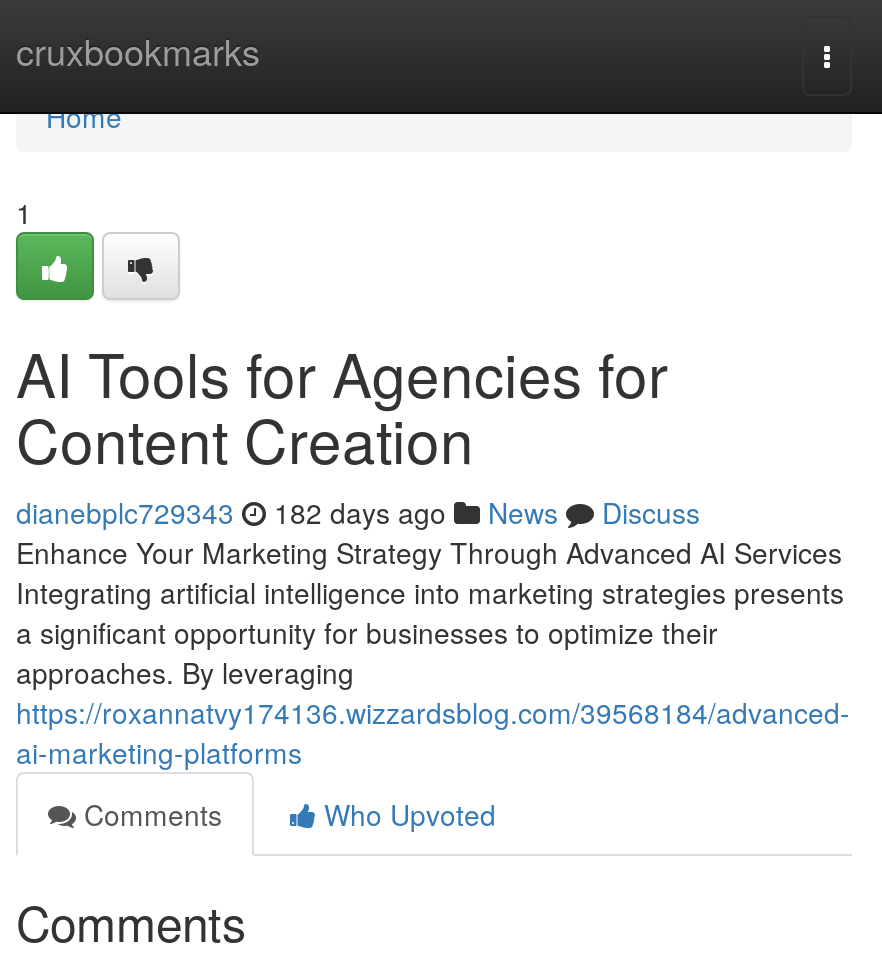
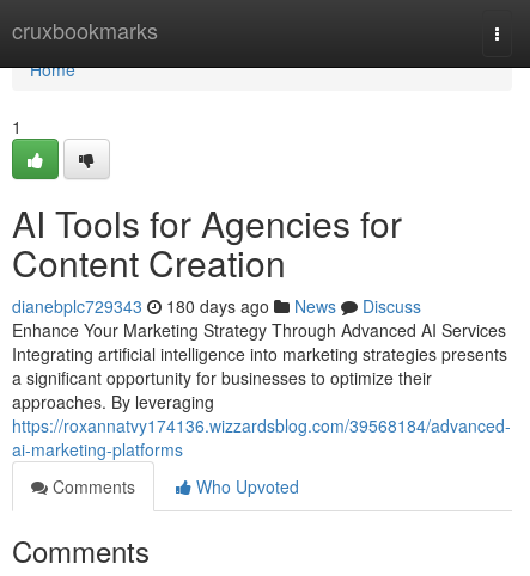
- dianebplc729343 182 days ago News Discuss
+ dianebplc729343 180 days ago News Discuss
